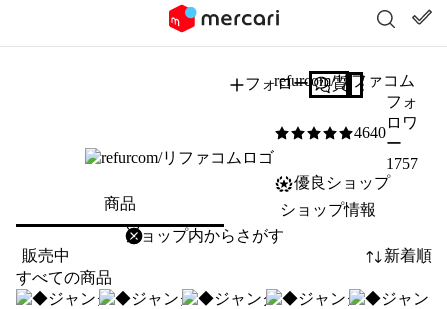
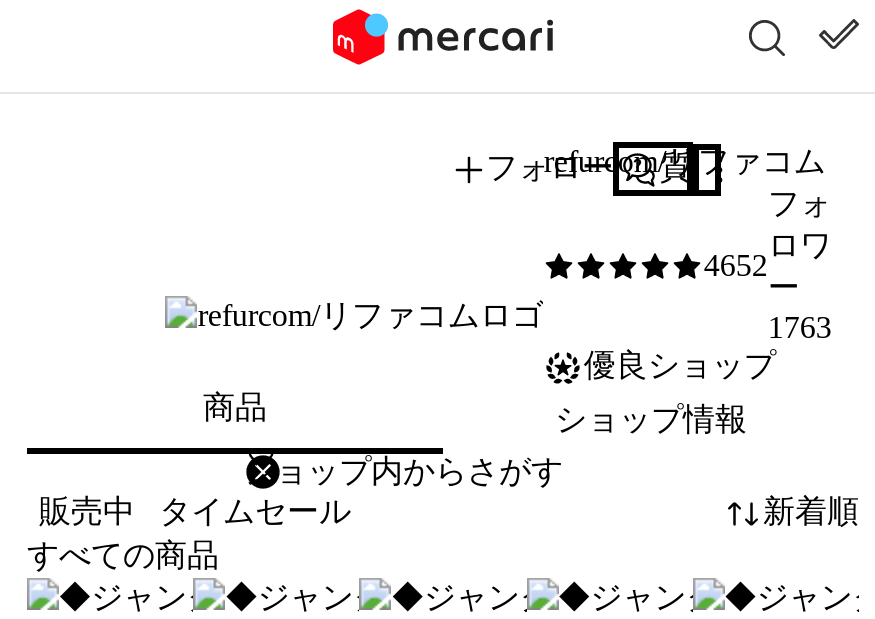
- 4640
+ 4652

- 1757
+ 1763

+ タイムセール
